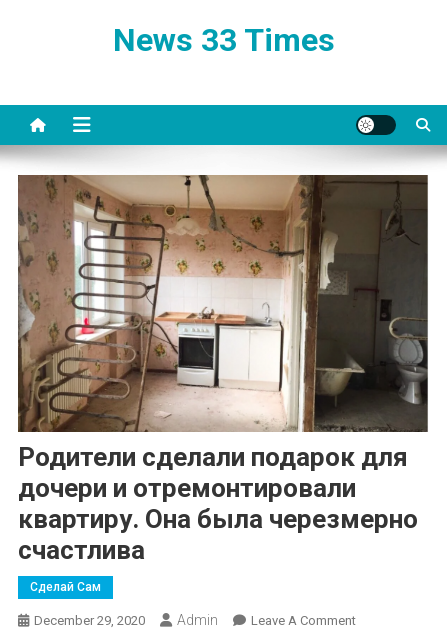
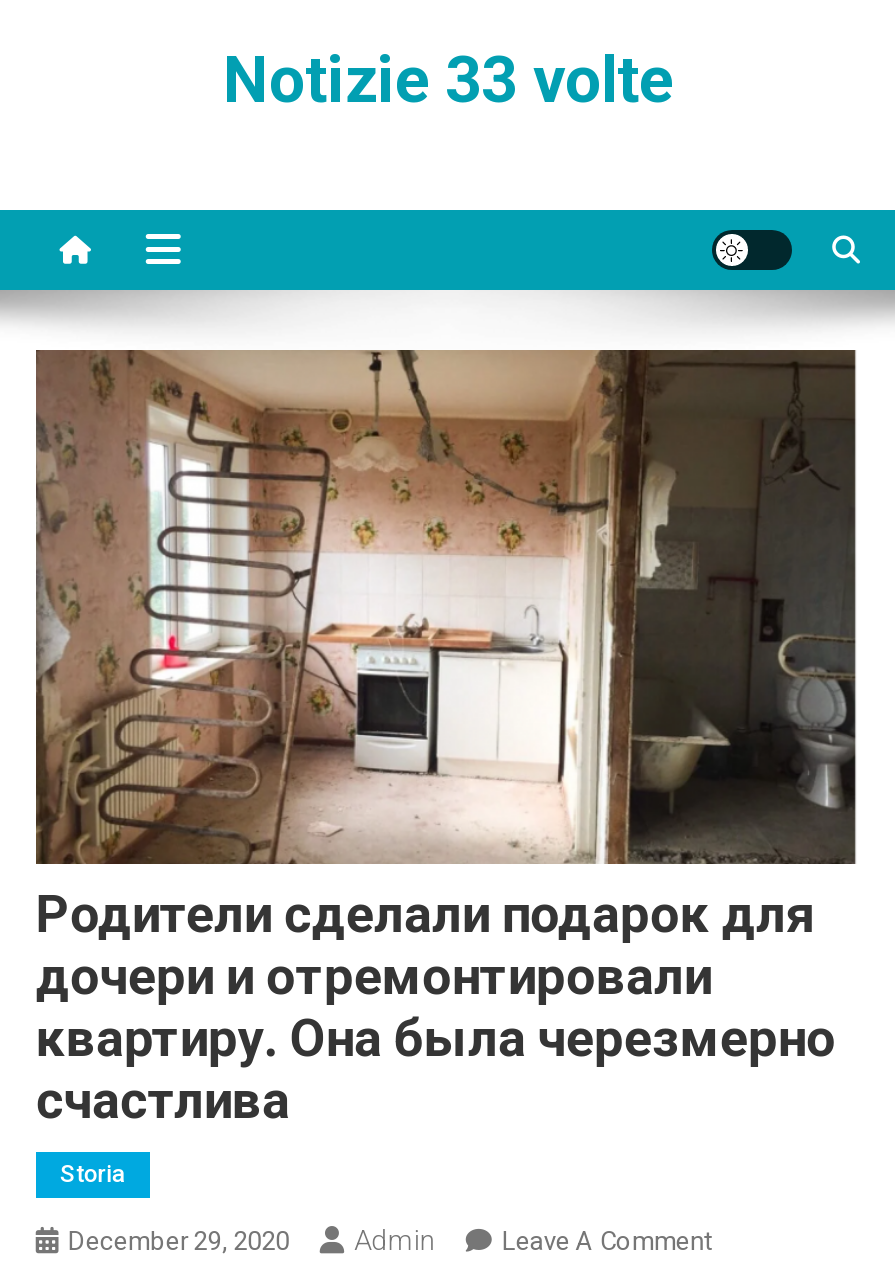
- News 33 Times
+ Notizie 33 volte

- Сделай Сам
+ Storia
